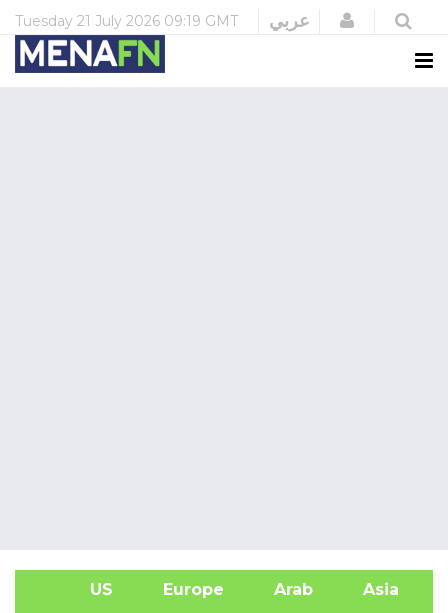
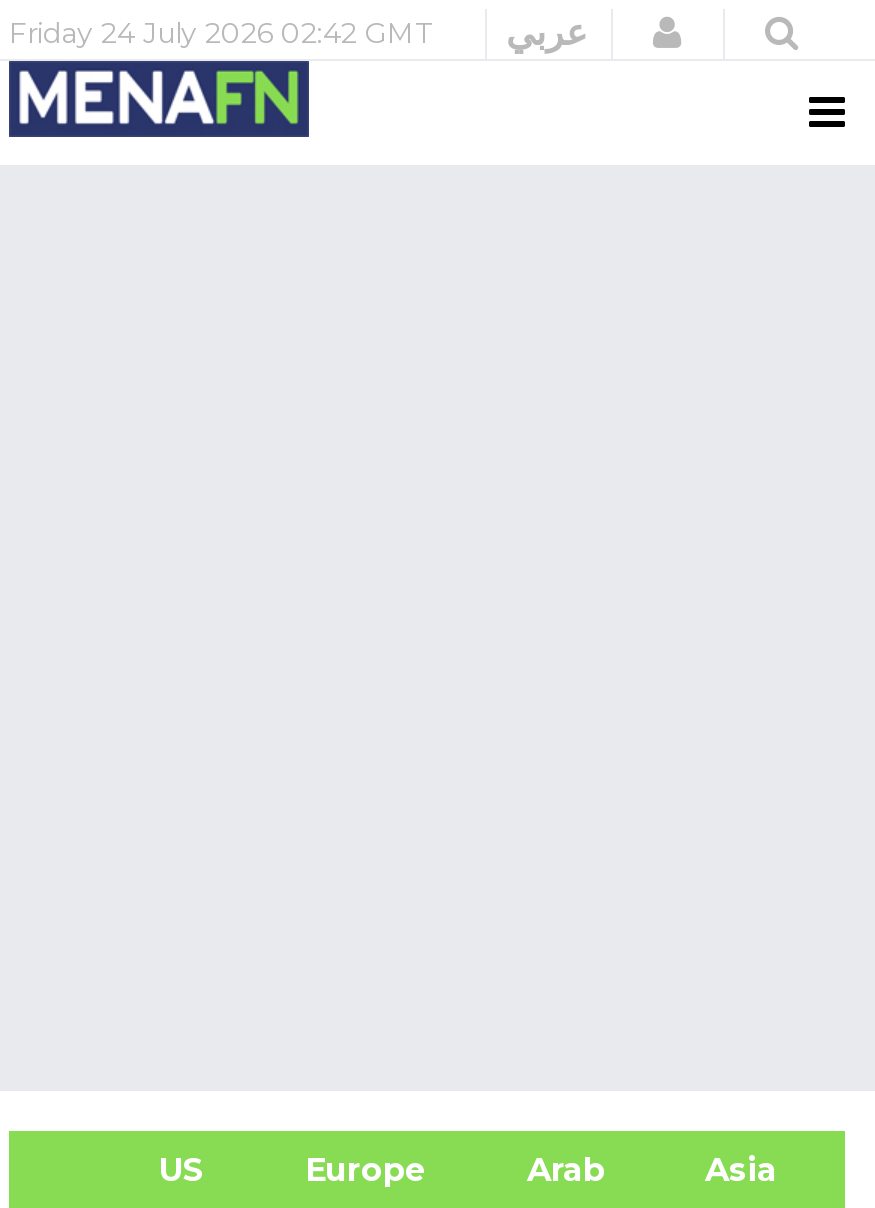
- Tuesday 21 July 2026 09:19 GMT
+ Friday 24 July 2026 02:42 GMT
